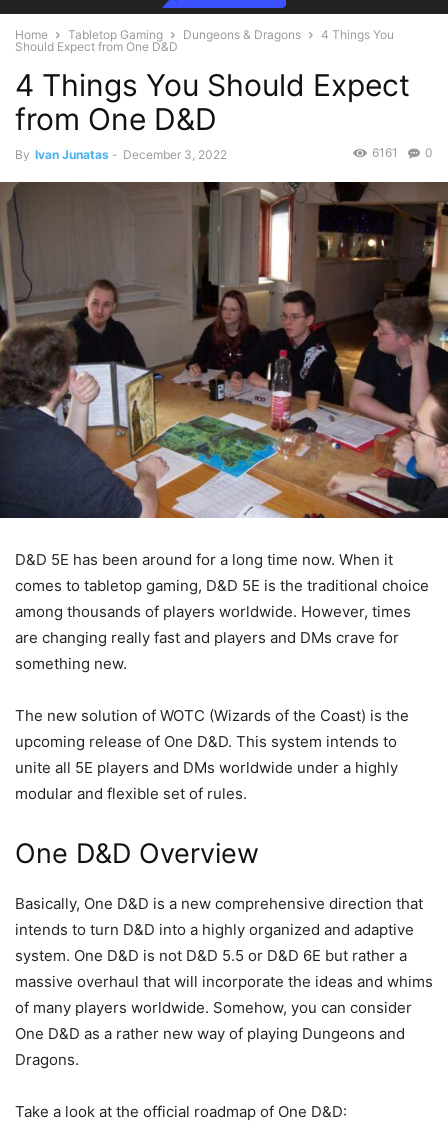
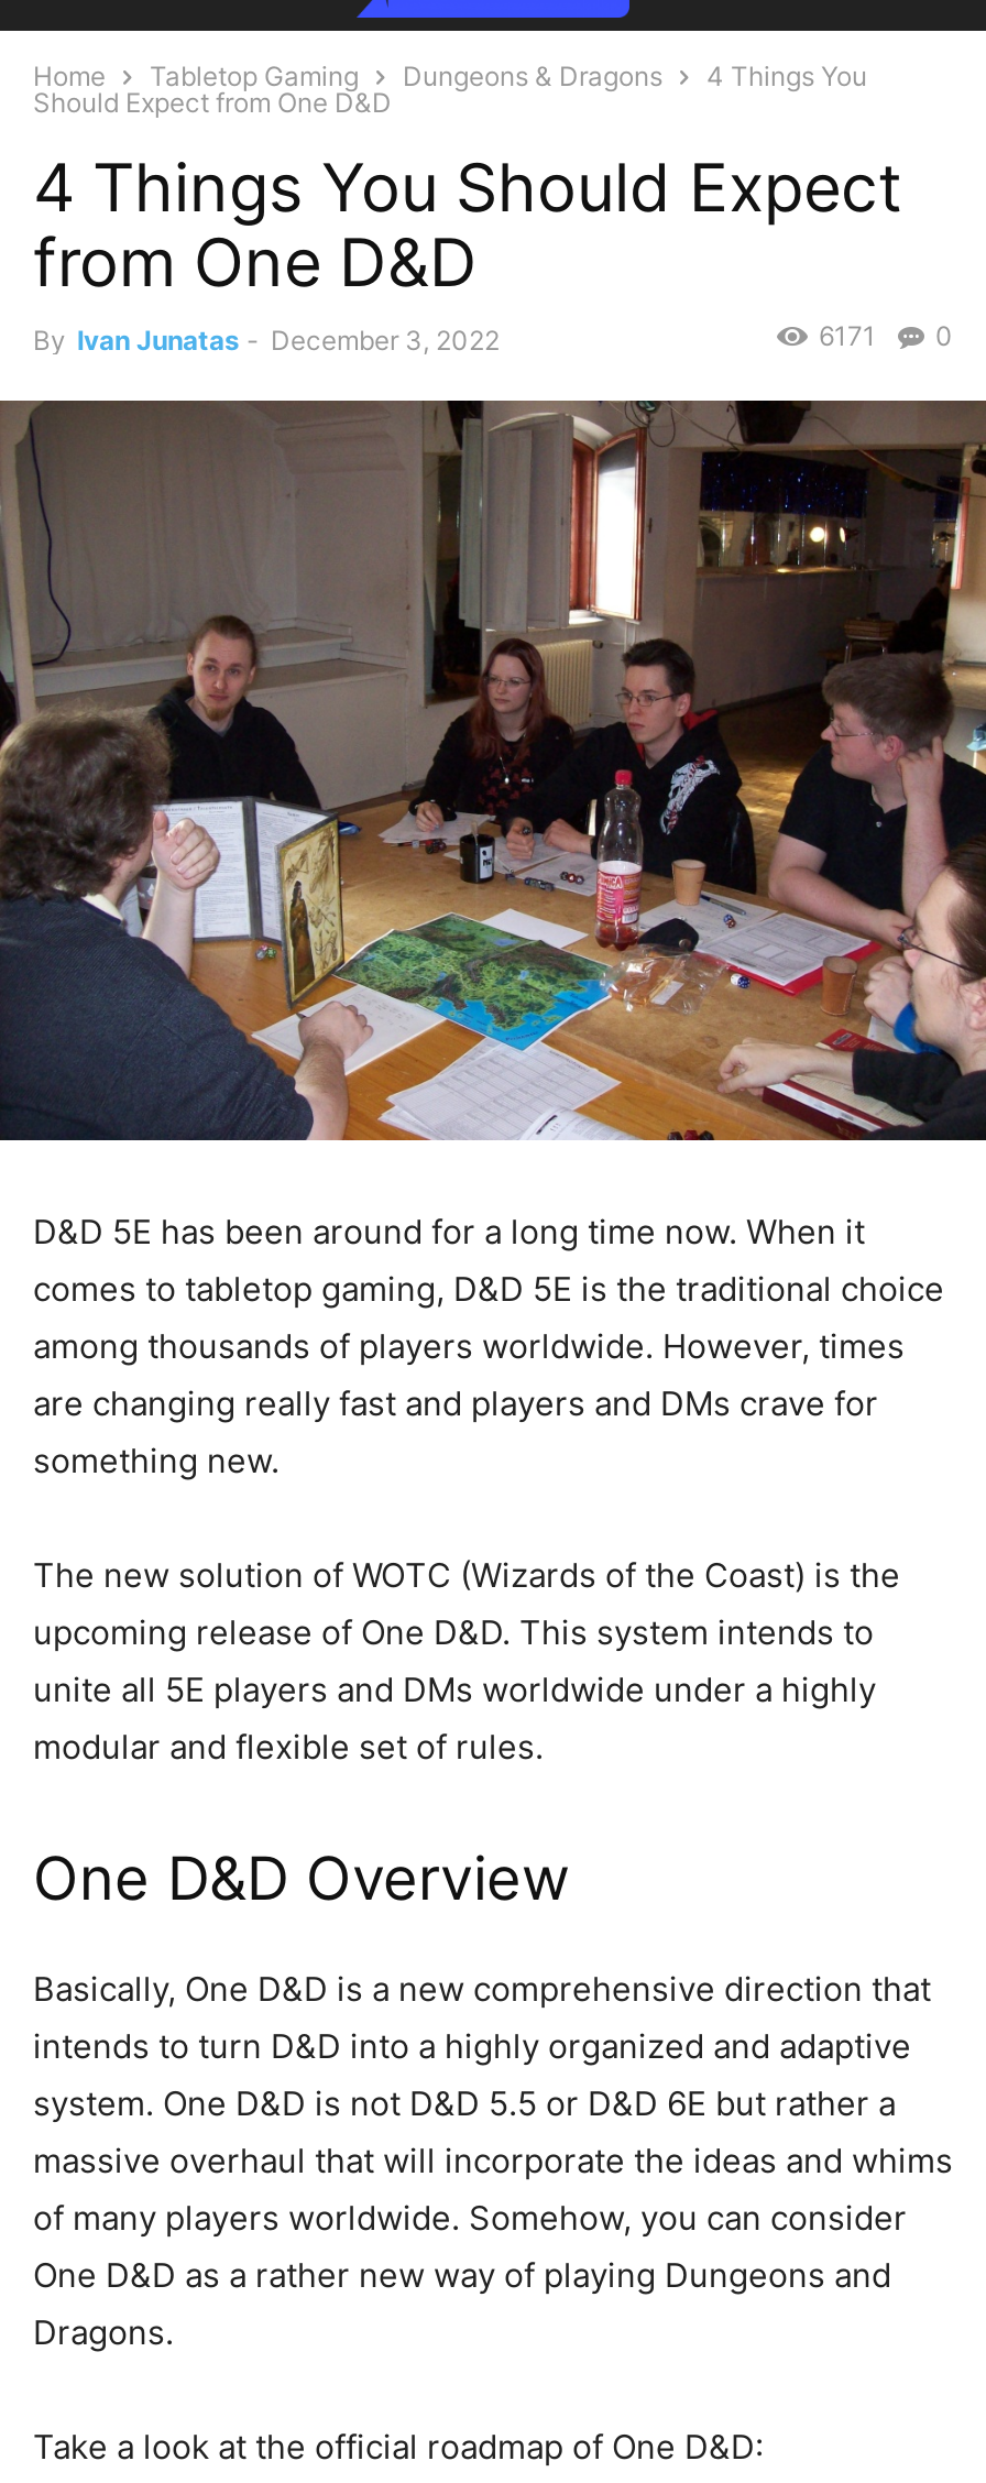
- 6161 0
+ 6171 0
